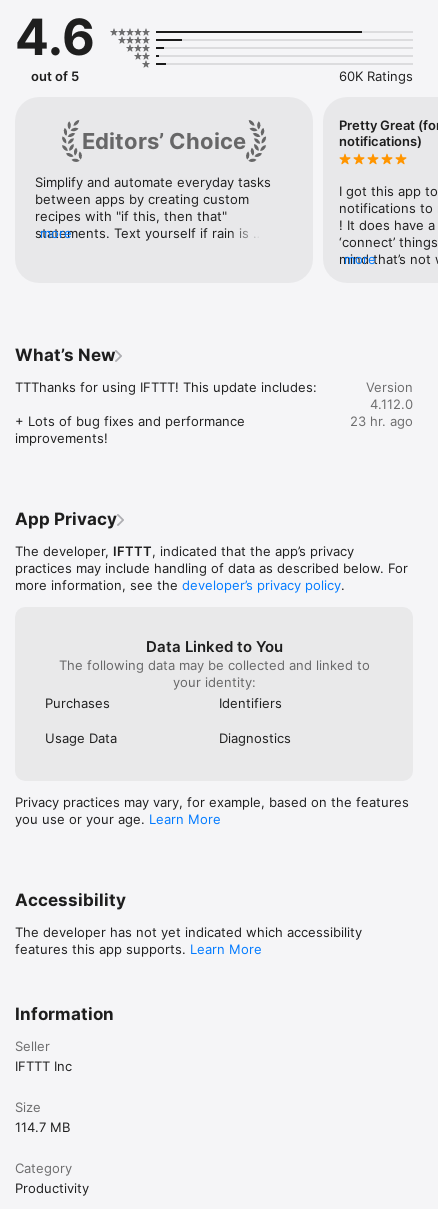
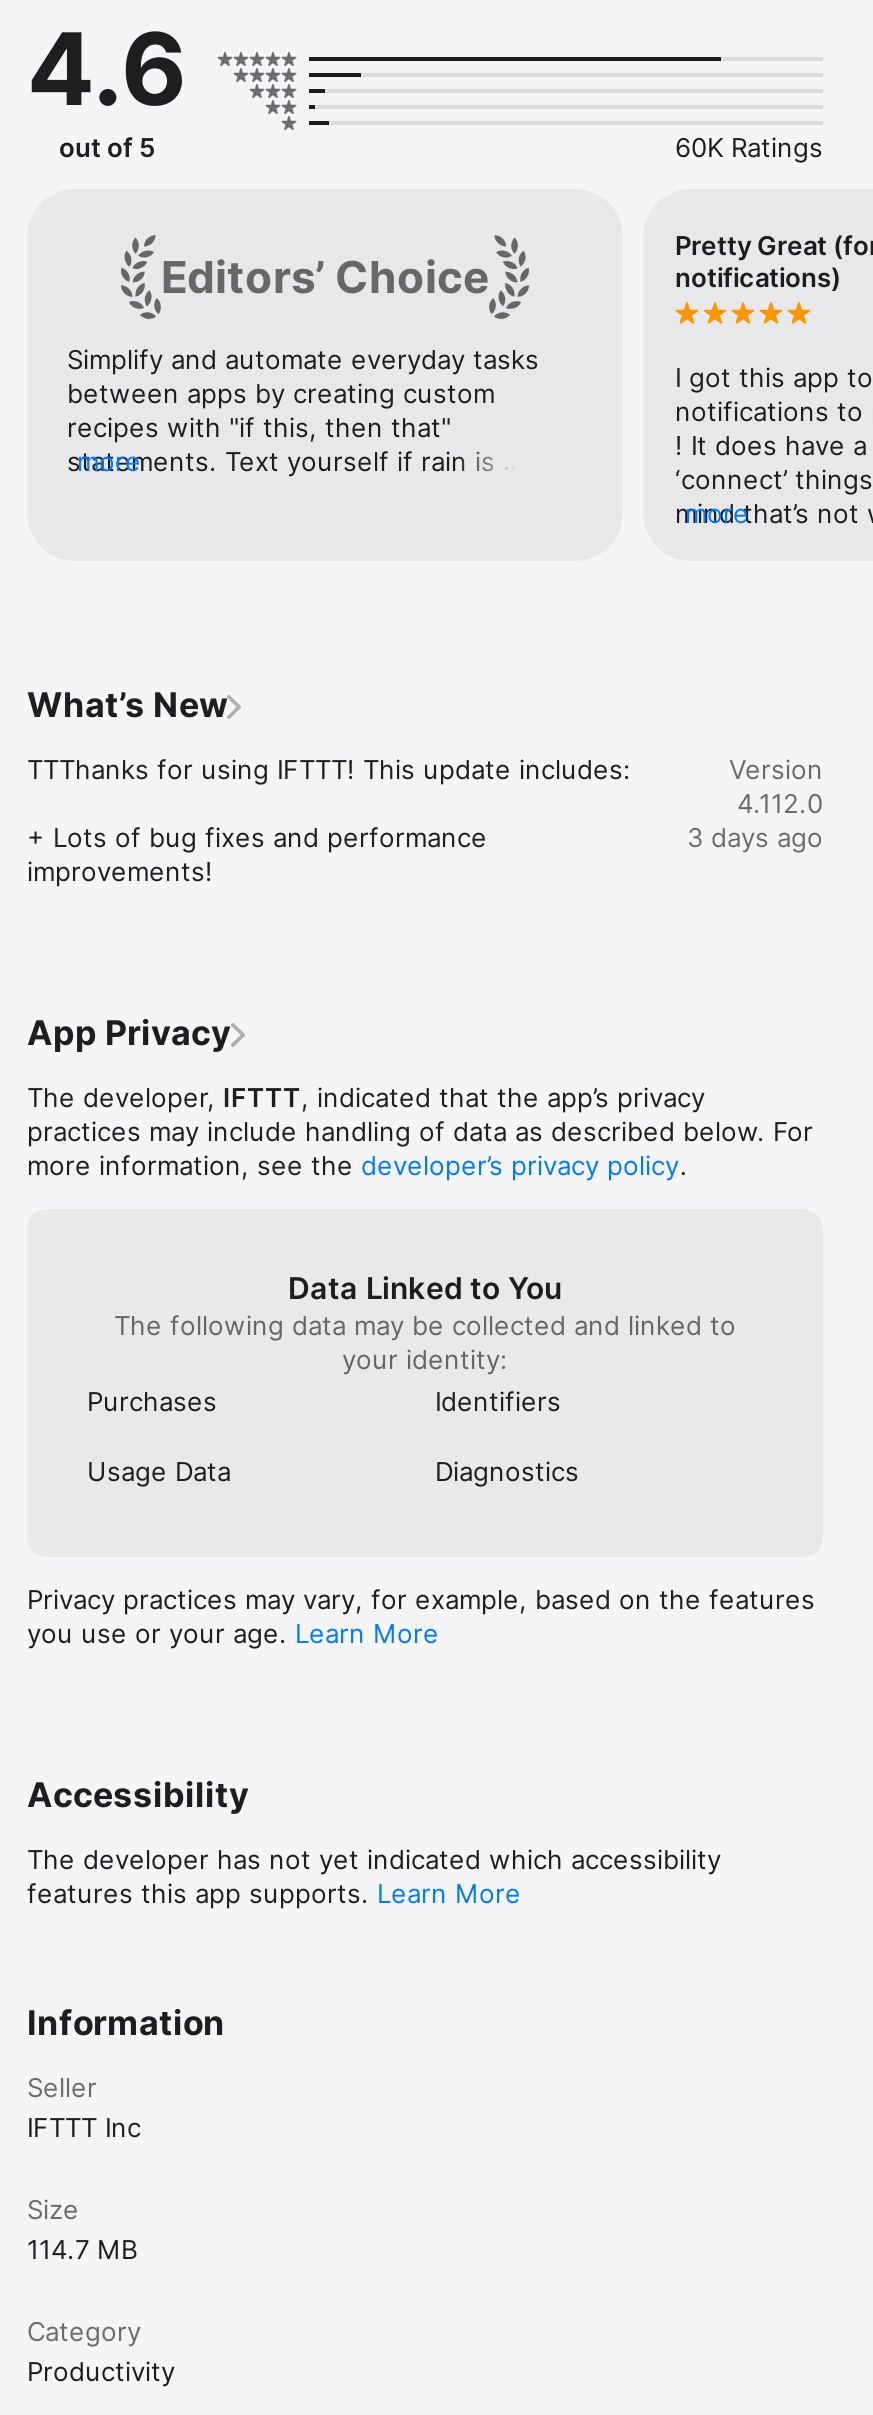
- 23 hr. ago
+ 3 days ago
